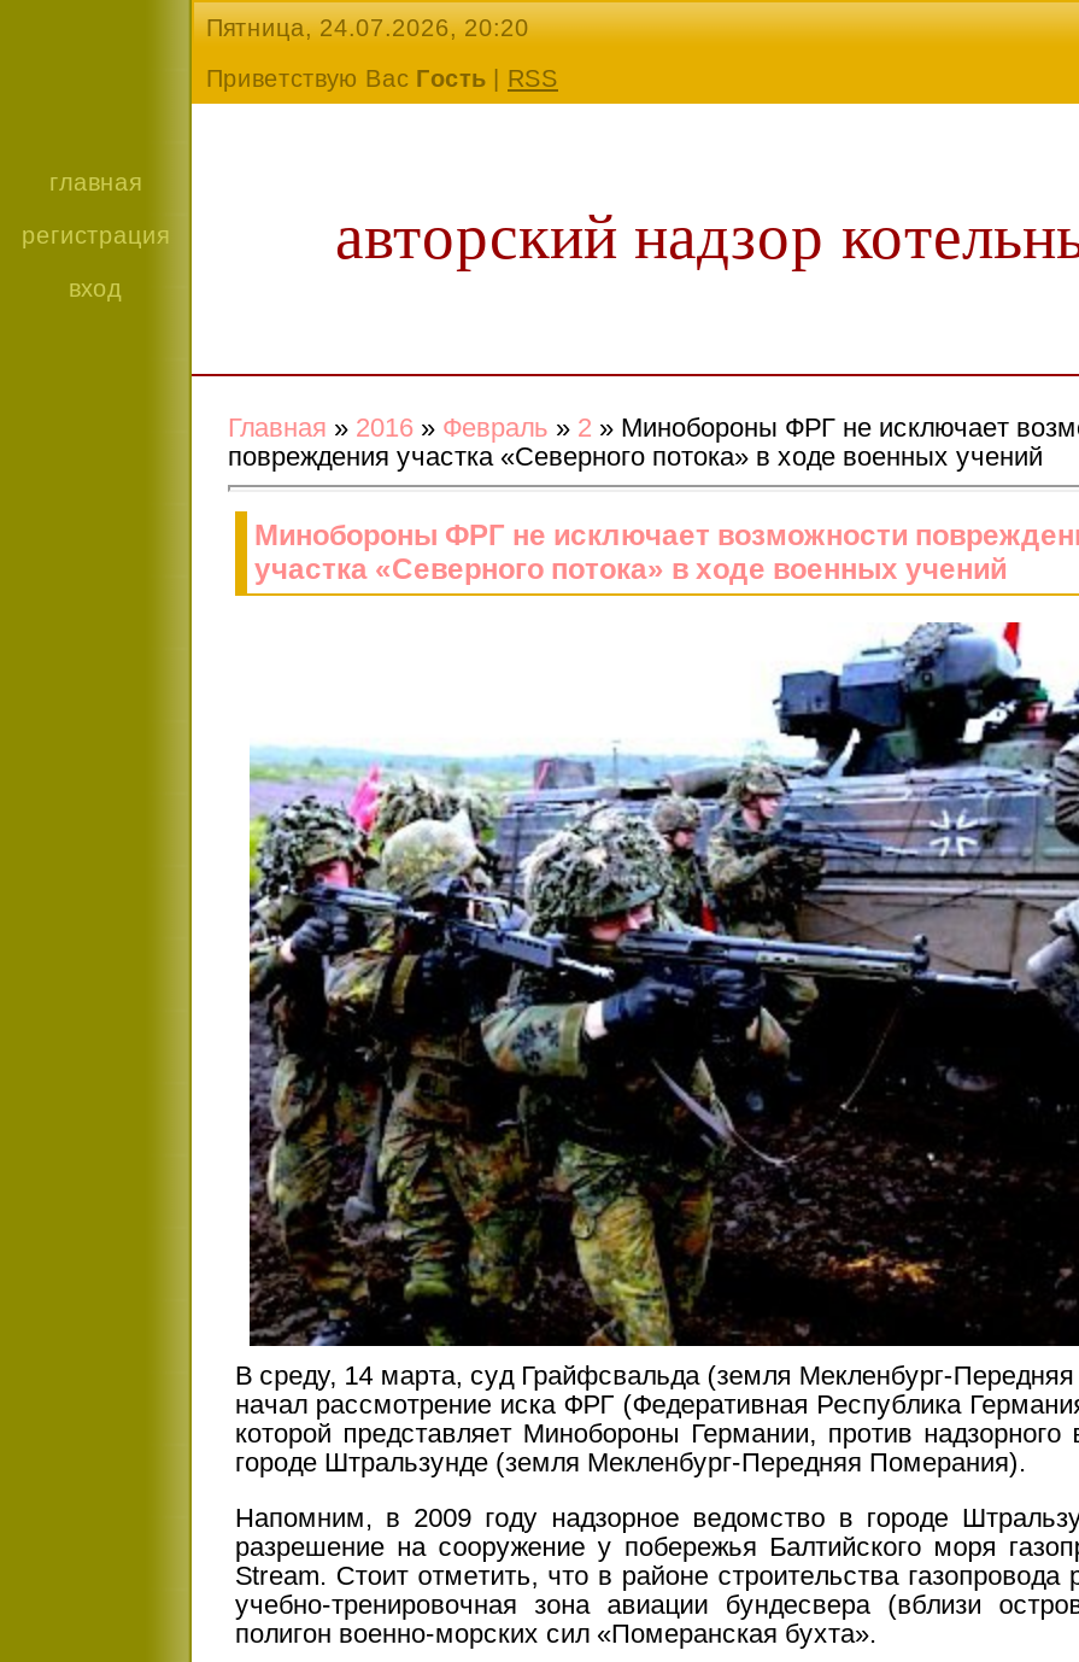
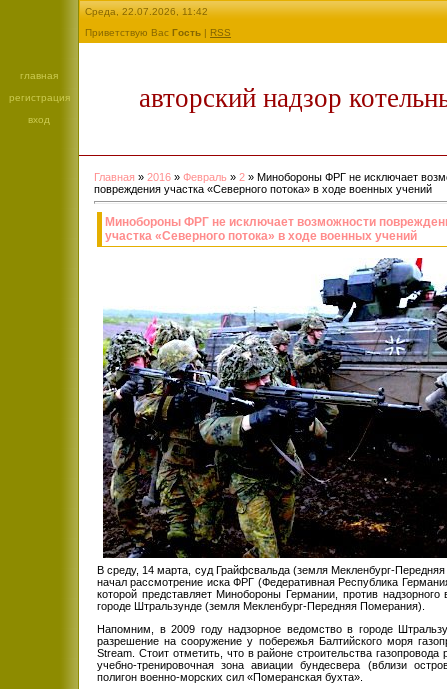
- Пятница, 24.07.2026, 20:20
+ Среда, 22.07.2026, 11:42
